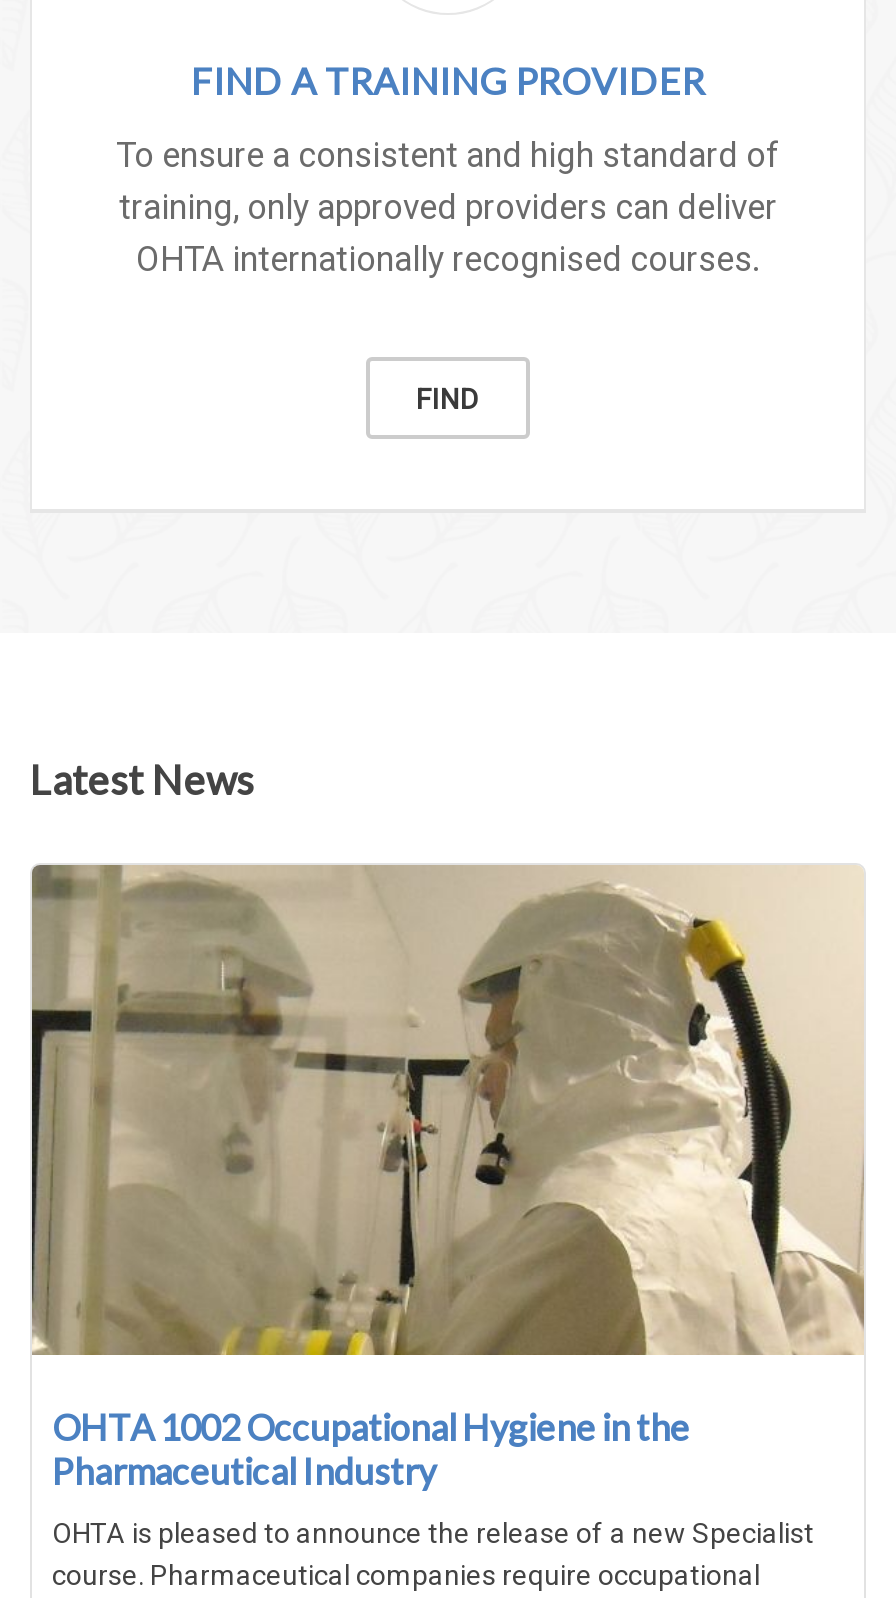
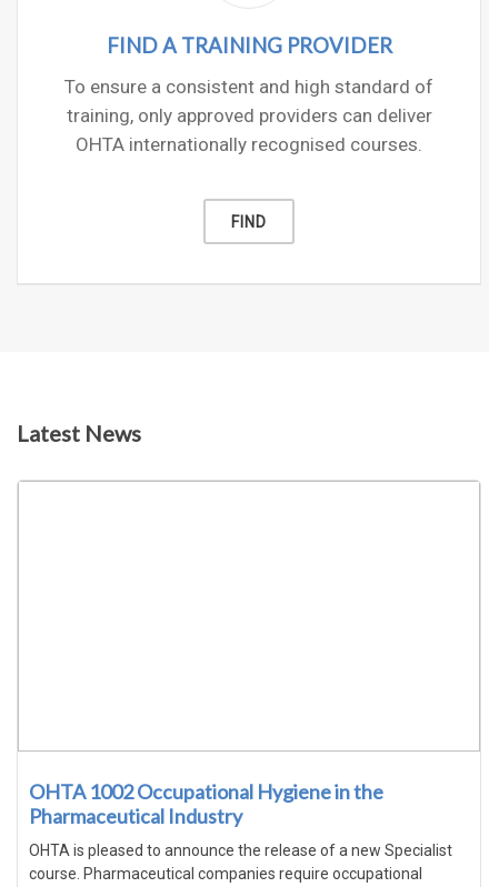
- [image]
